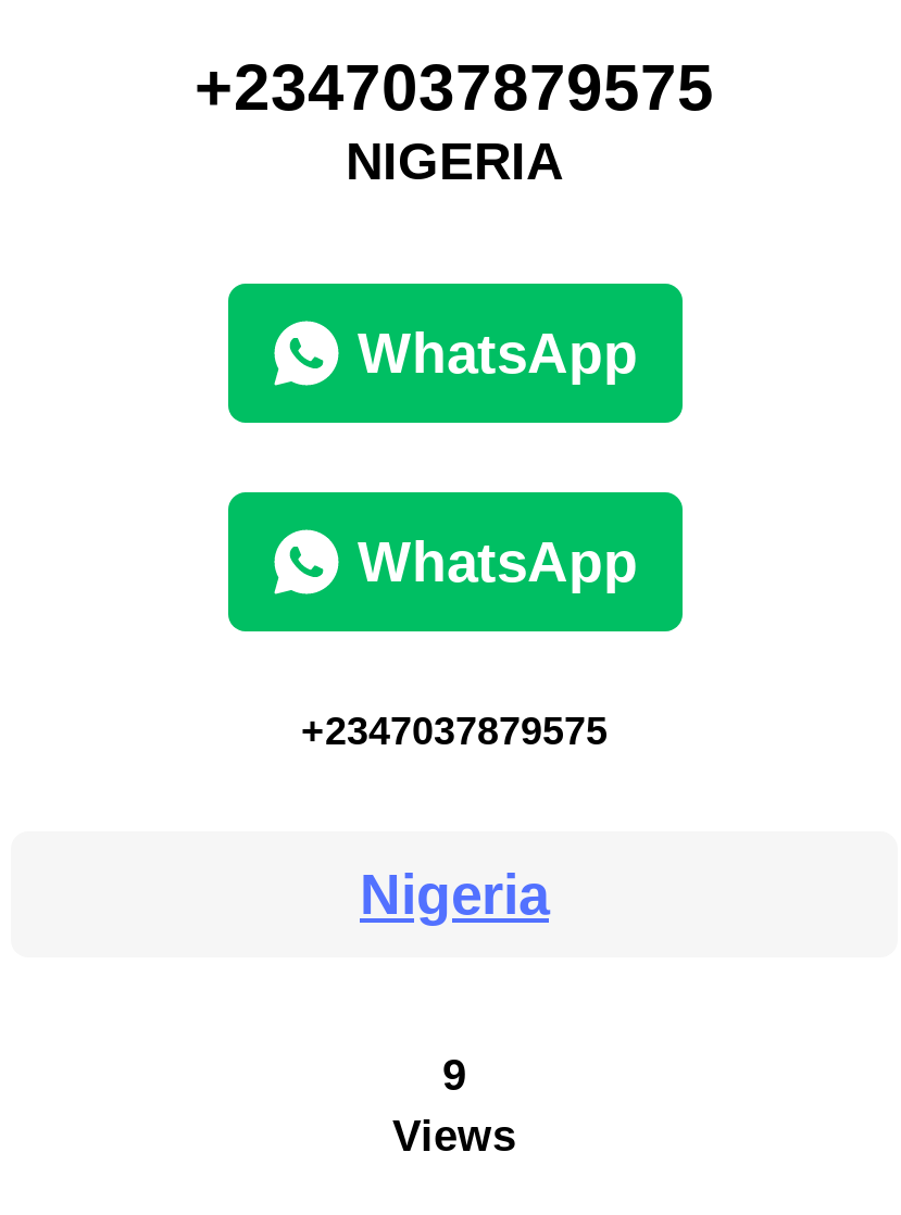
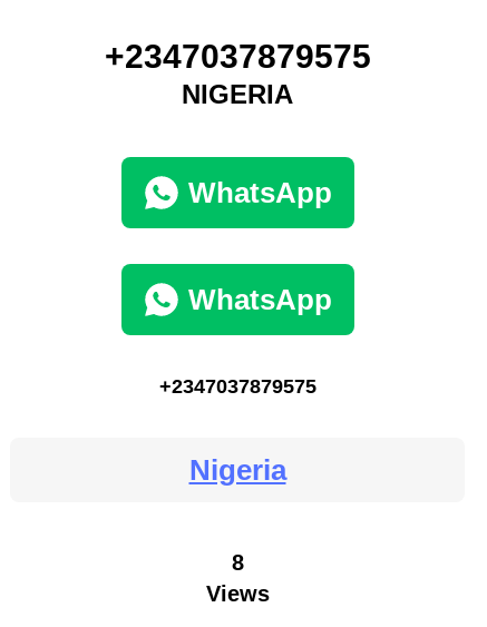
- 9
+ 8
